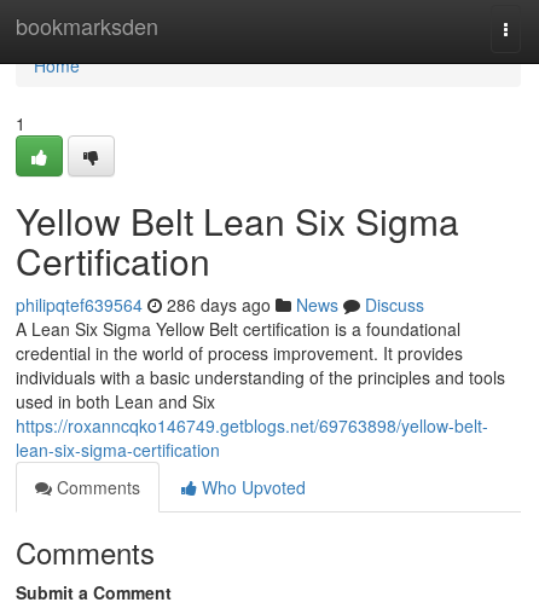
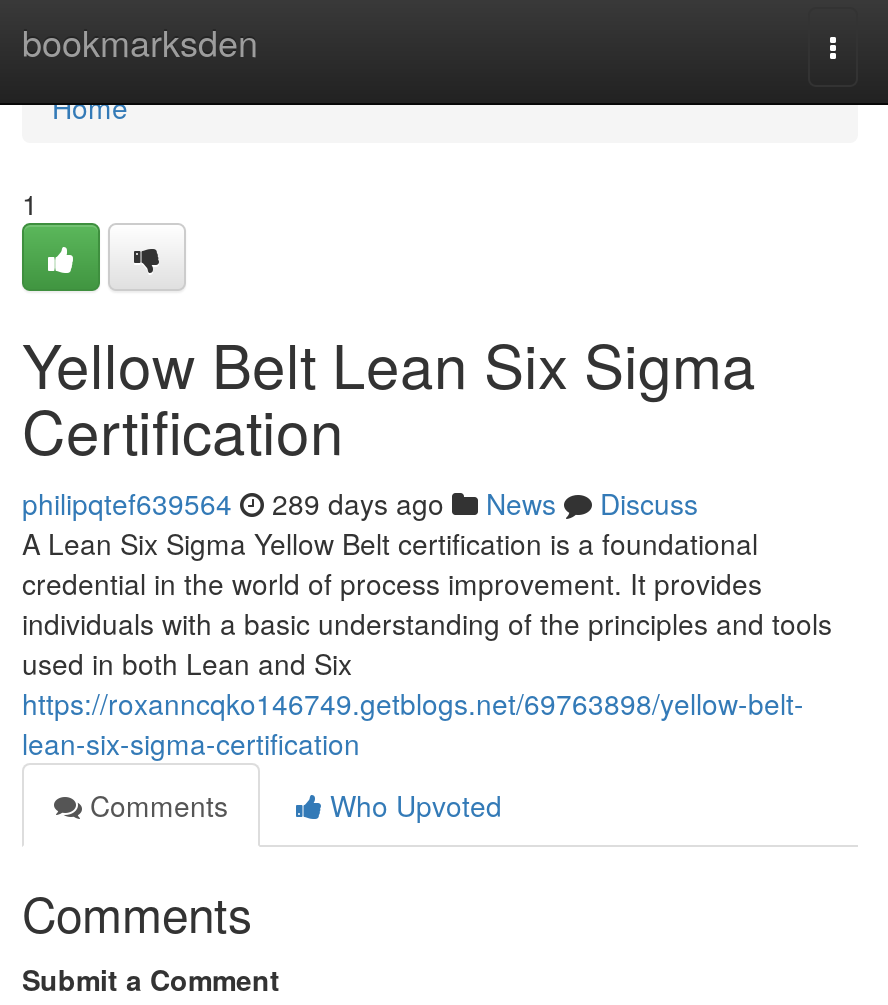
- philipqtef639564 286 days ago News Discuss
+ philipqtef639564 289 days ago News Discuss
